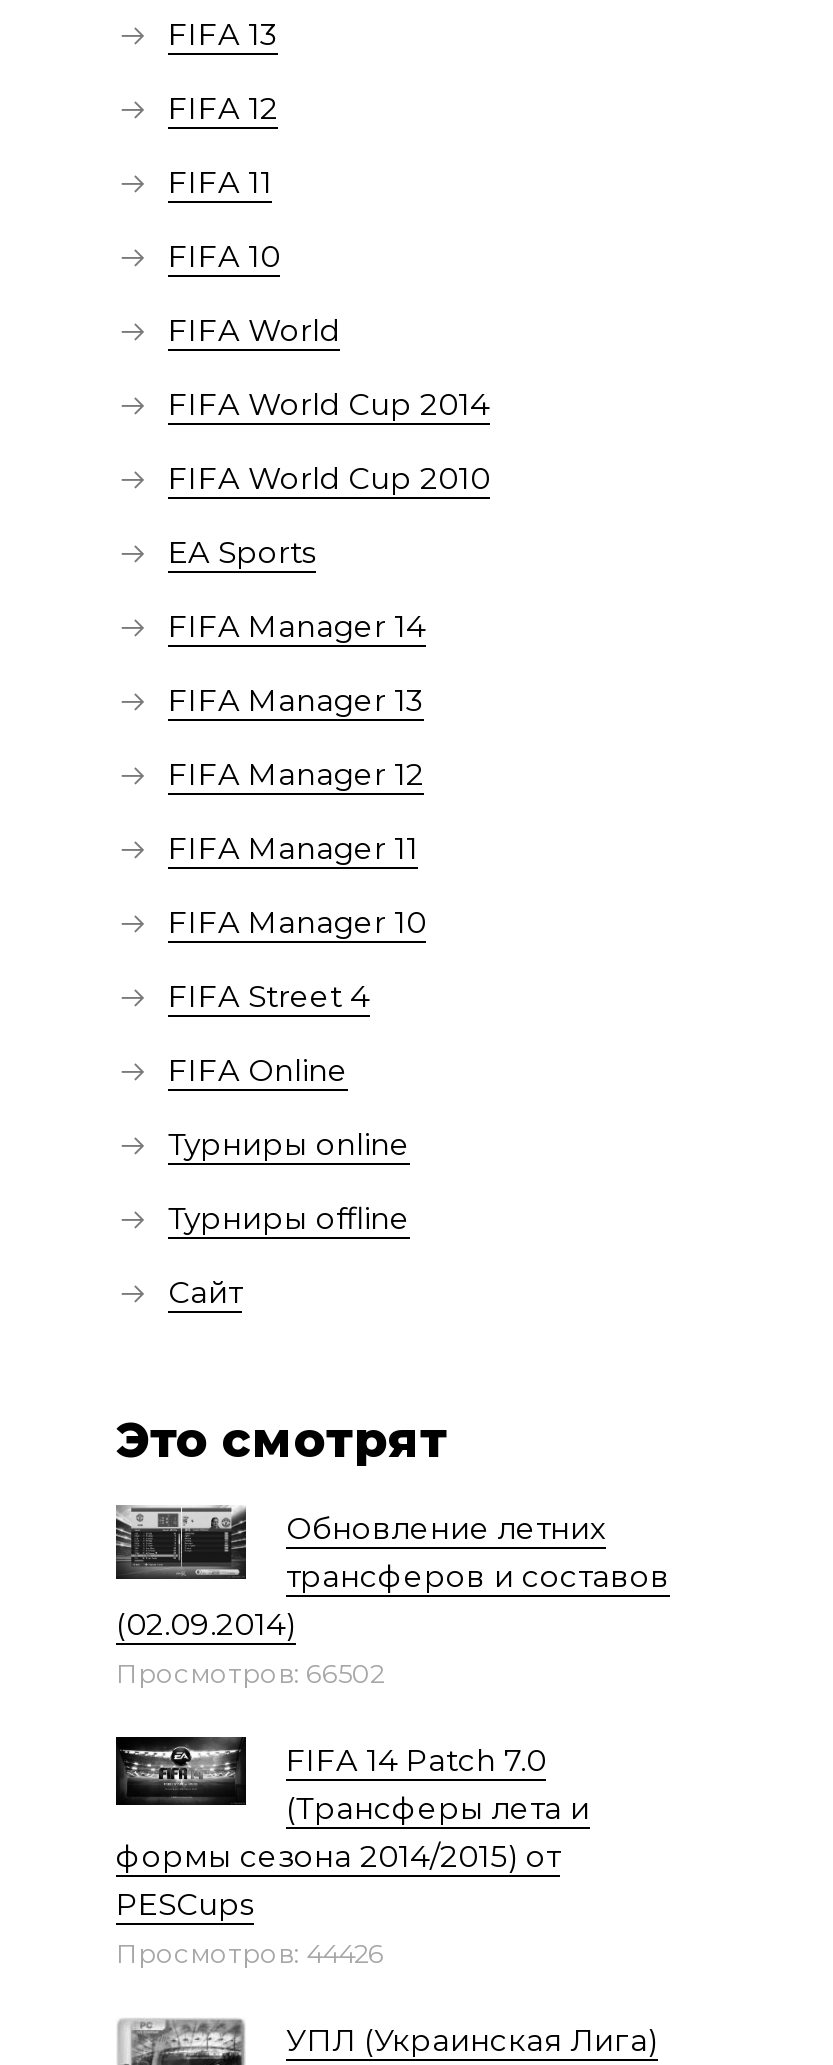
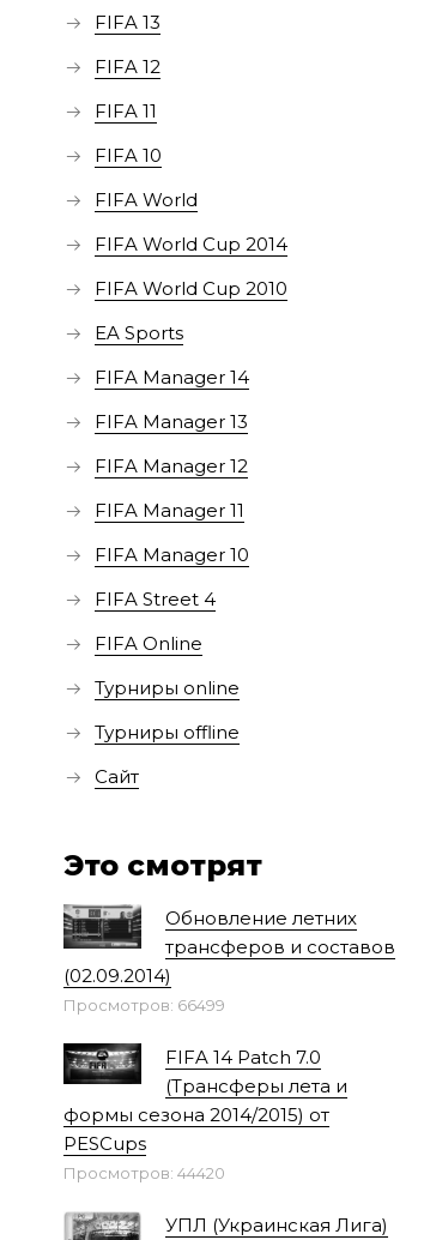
- Просмотров: 66502
+ Просмотров: 66499

- Просмотров: 44426
+ Просмотров: 44420
